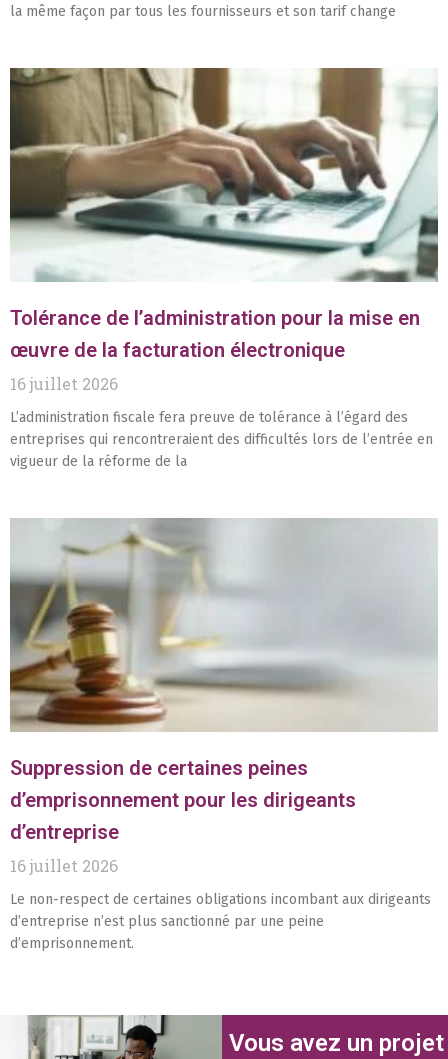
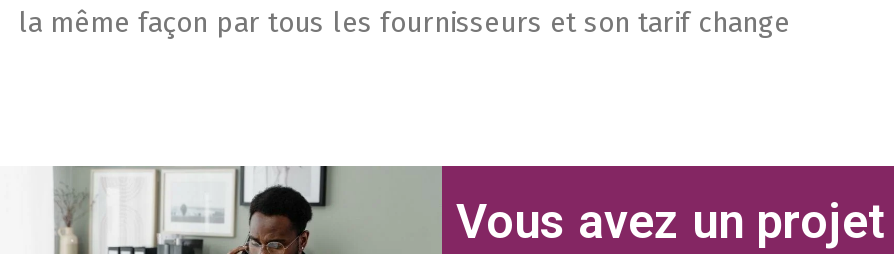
- [image]
- Tolérance de l’administration pour la mise en
- œuvre de la facturation électronique
- 16 juillet 2026
- L’administration fiscale fera preuve de tolérance à l’égard des
- entreprises qui rencontreraient des difficultés lors de l’entrée en
- vigueur de la réforme de la

- [image]
- Suppression de certaines peines
- d’emprisonnement pour les dirigeants
- d’entreprise
- 16 juillet 2026
- Le non-respect de certaines obligations incombant aux dirigeants
- d’entreprise n’est plus sanctionné par une peine
- d’emprisonnement.
